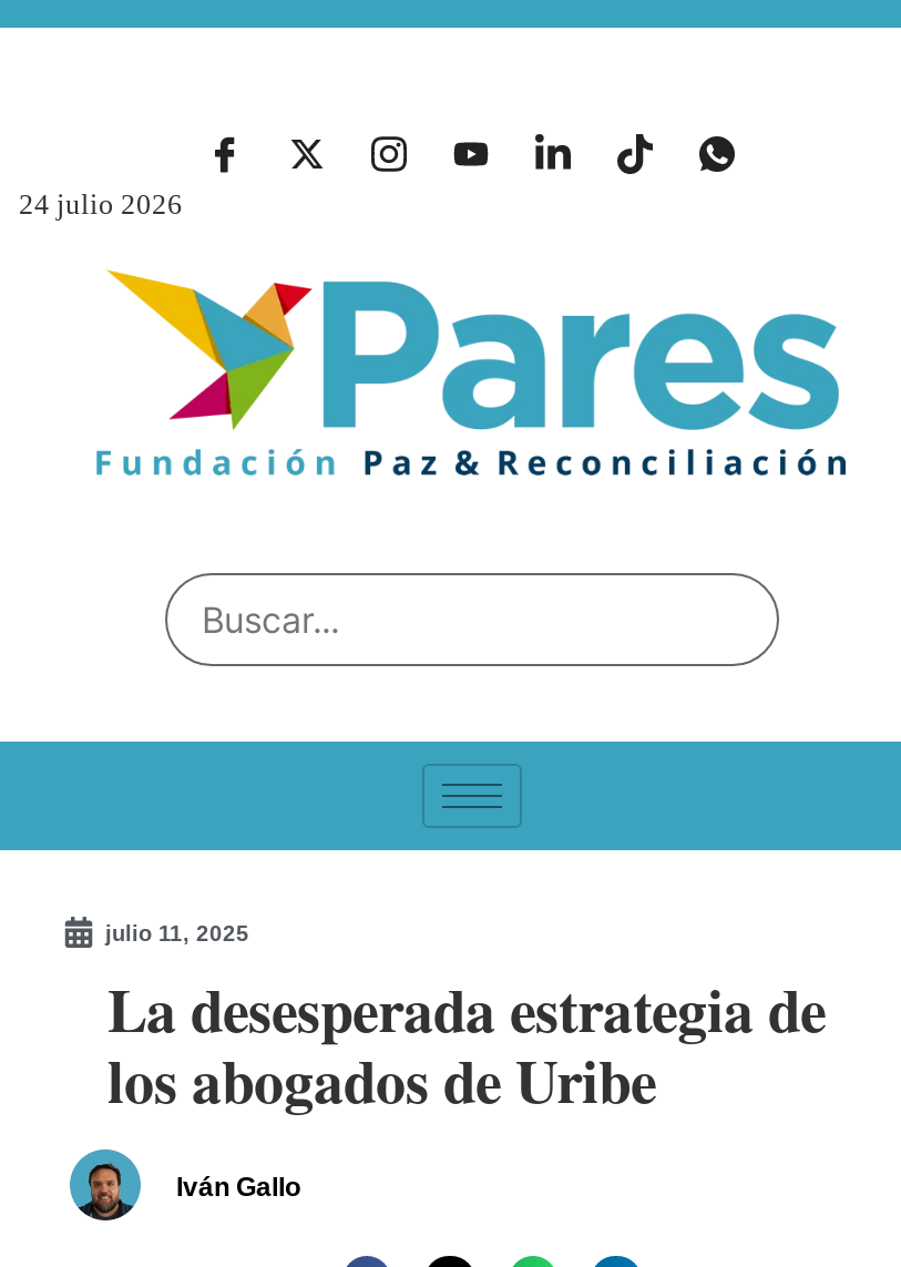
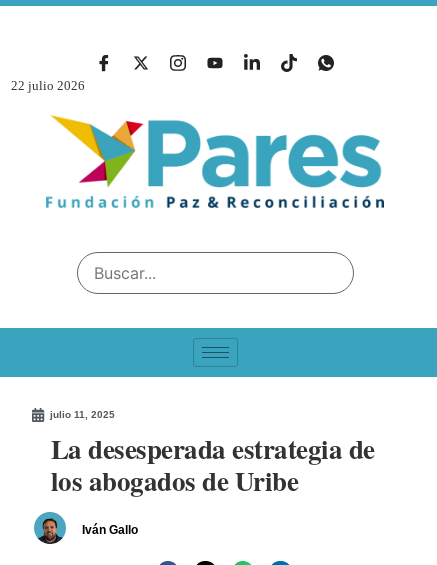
- 24 julio 2026
+ 22 julio 2026
